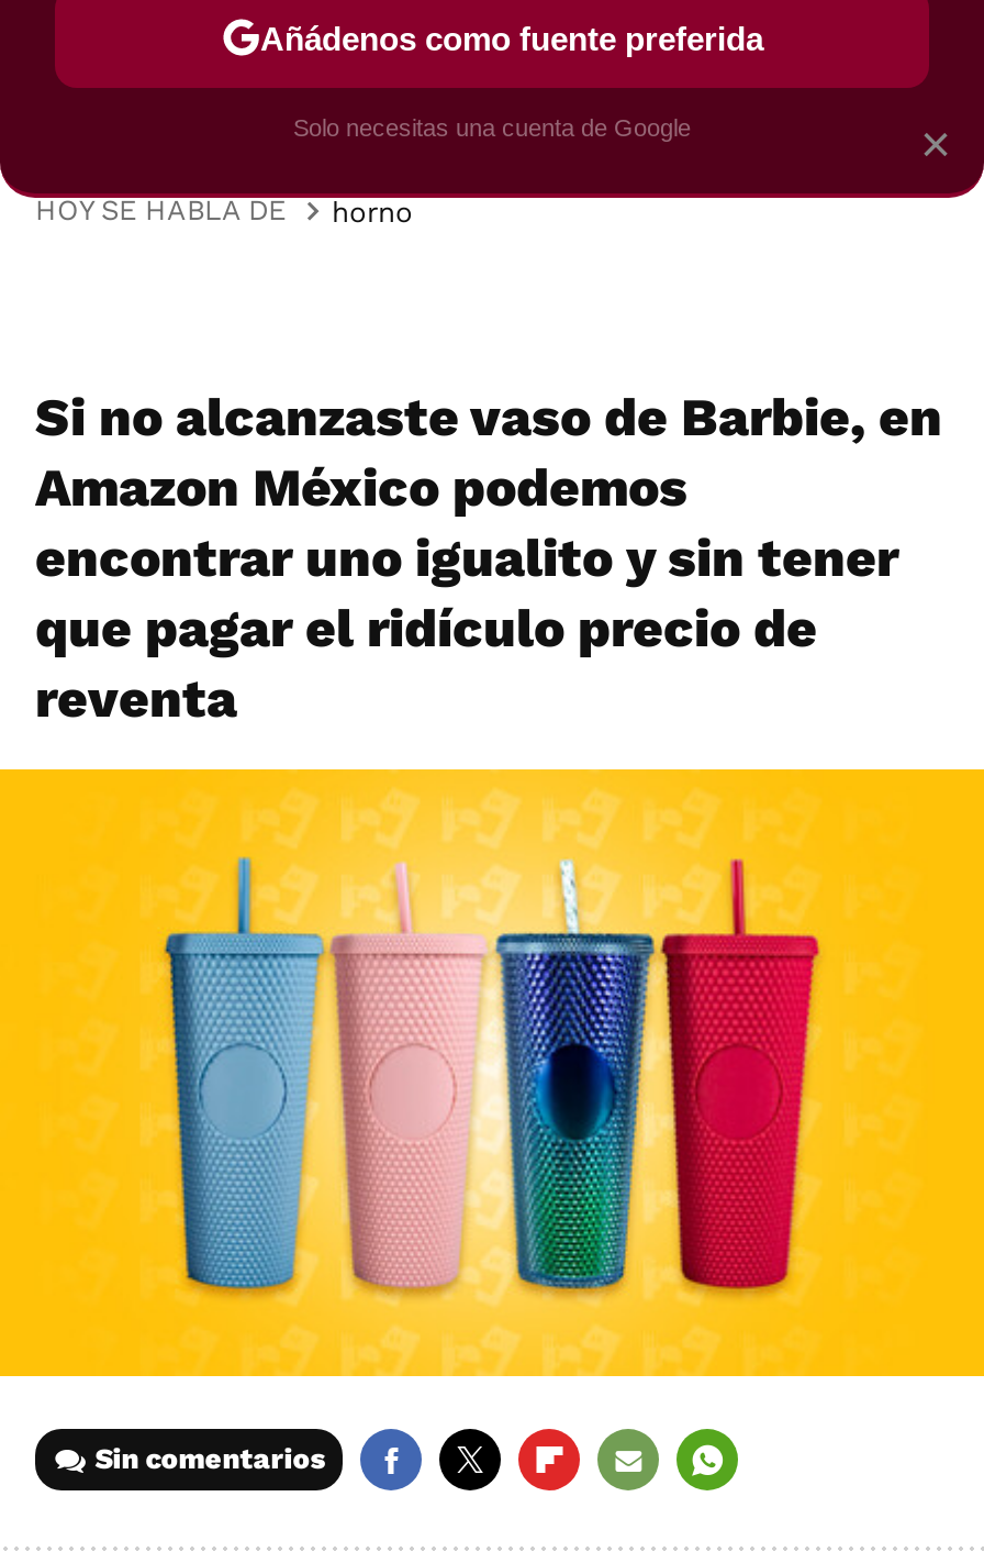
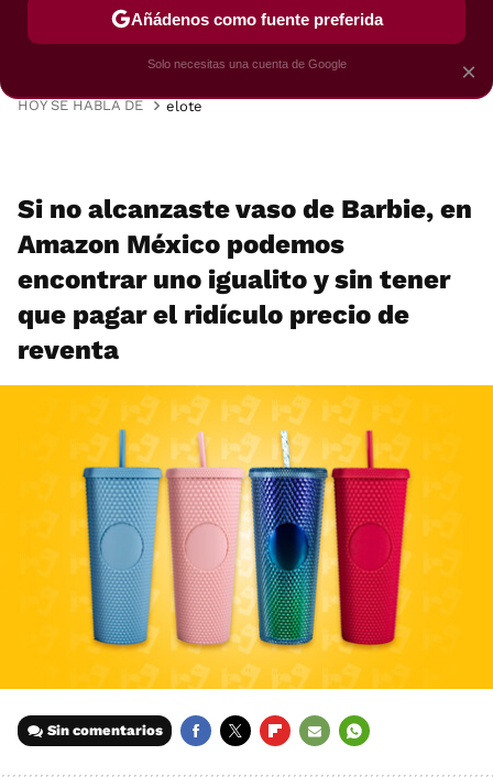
- horno
+ elote
